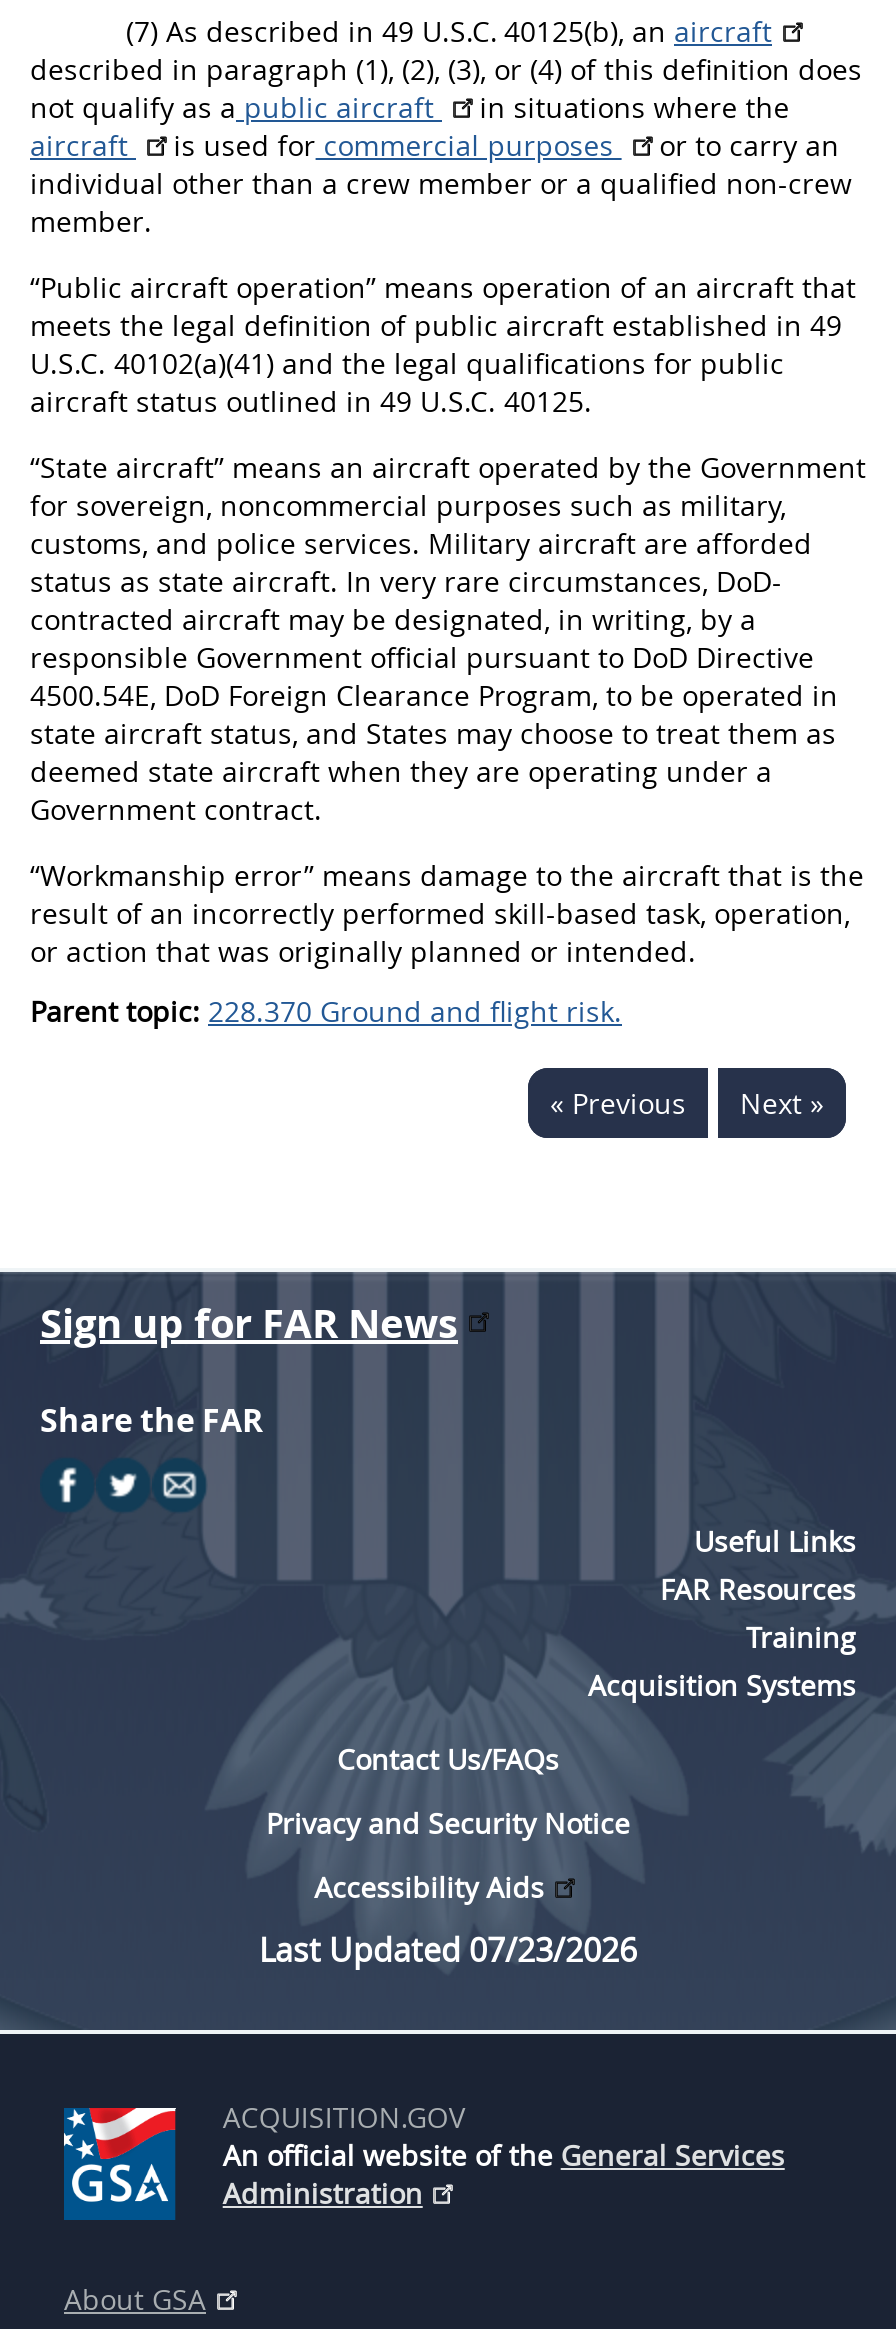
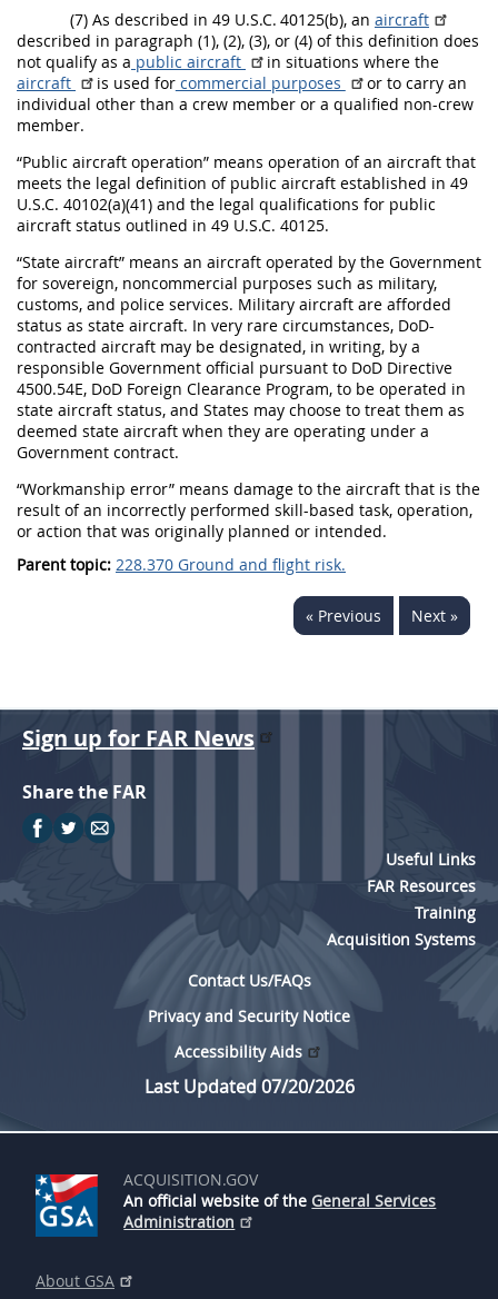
- Last Updated 07/23/2026
+ Last Updated 07/20/2026
